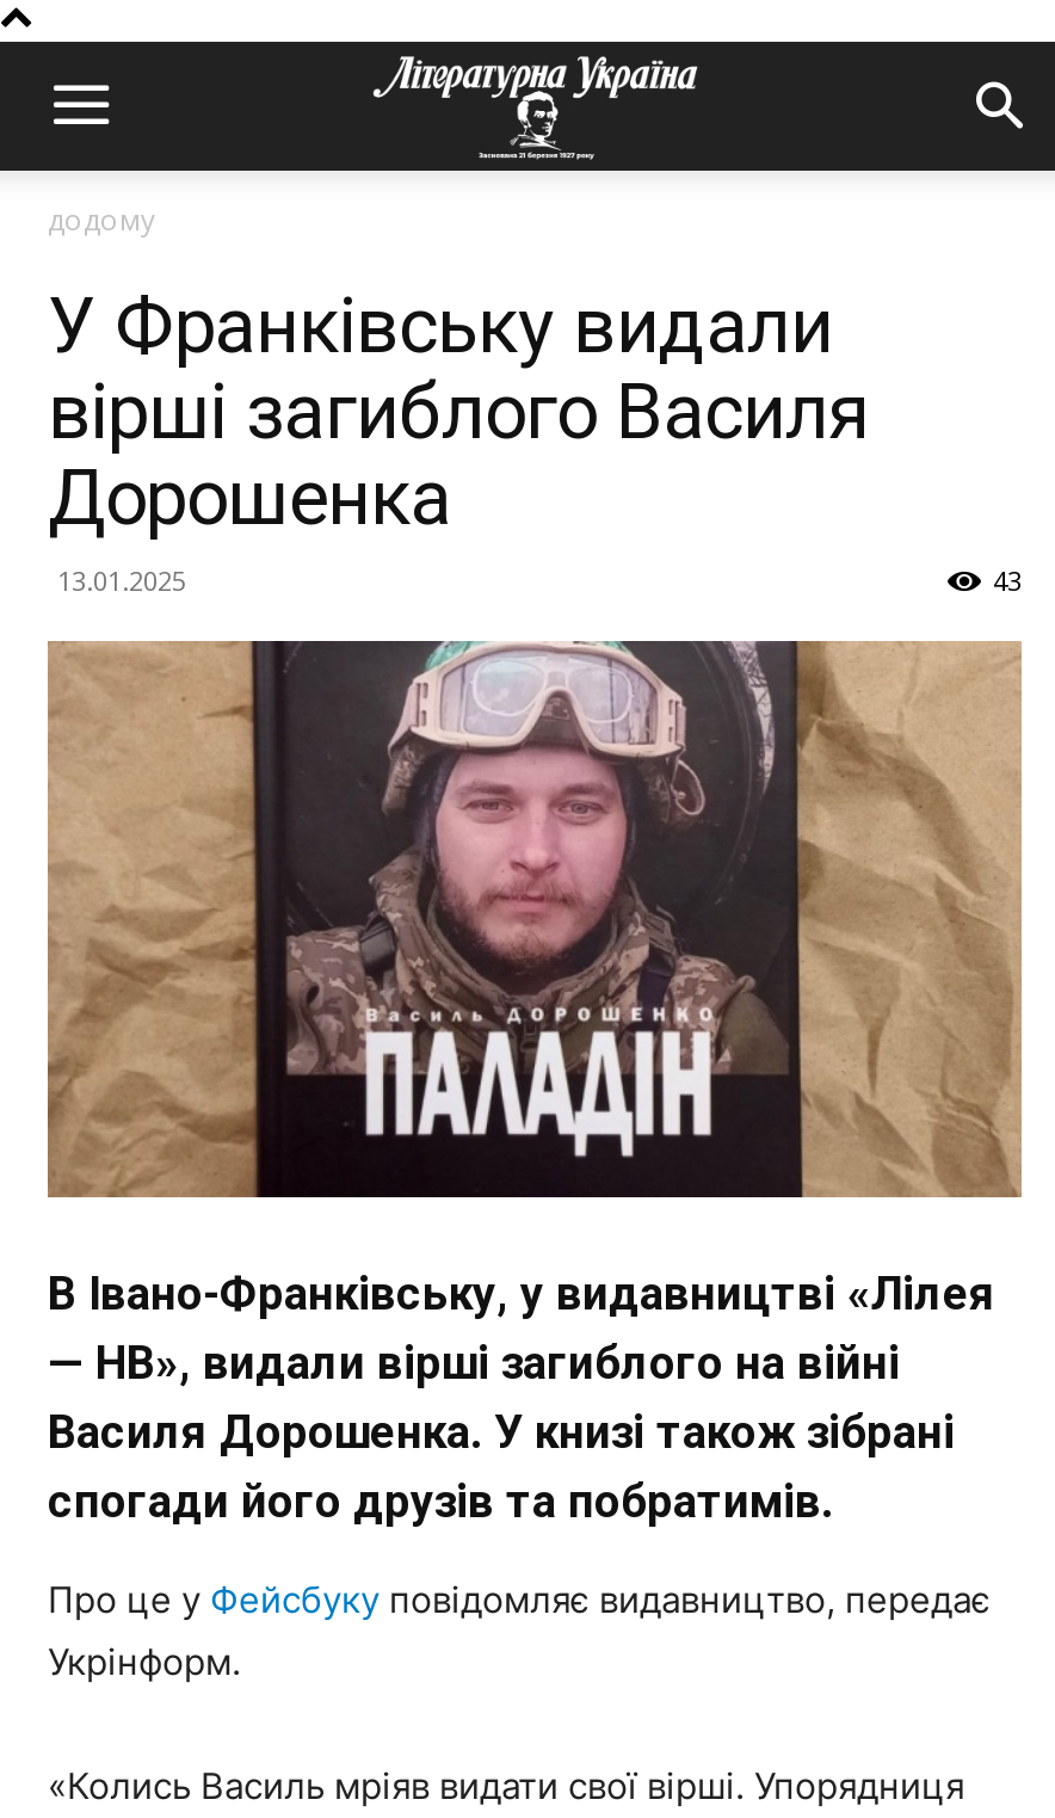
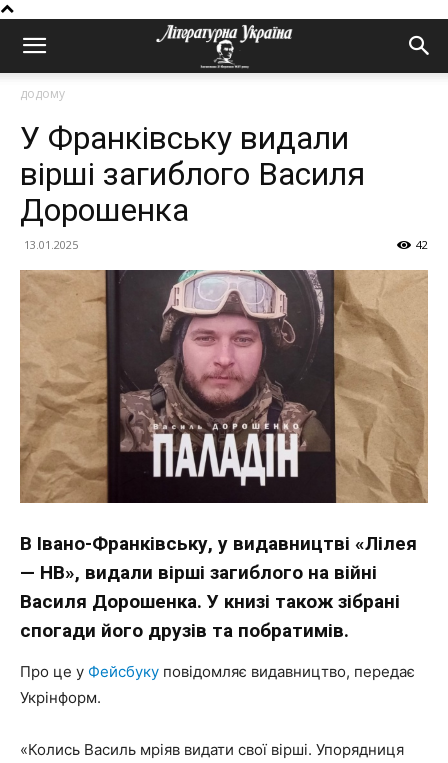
- 43
+ 42
